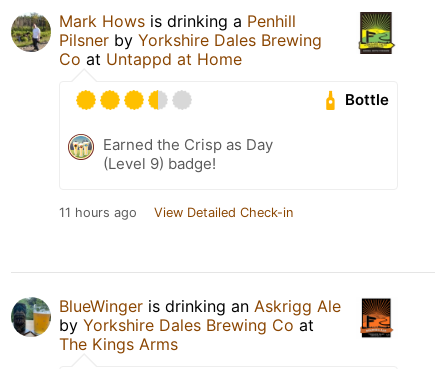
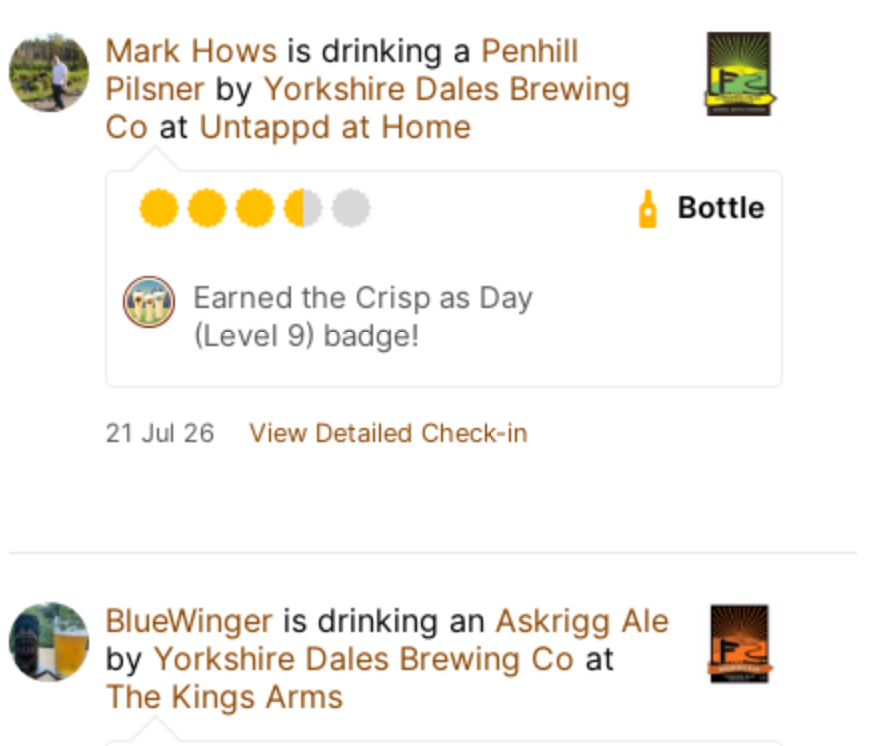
- 11 hours ago View Detailed Check-in
+ 21 Jul 26 View Detailed Check-in
